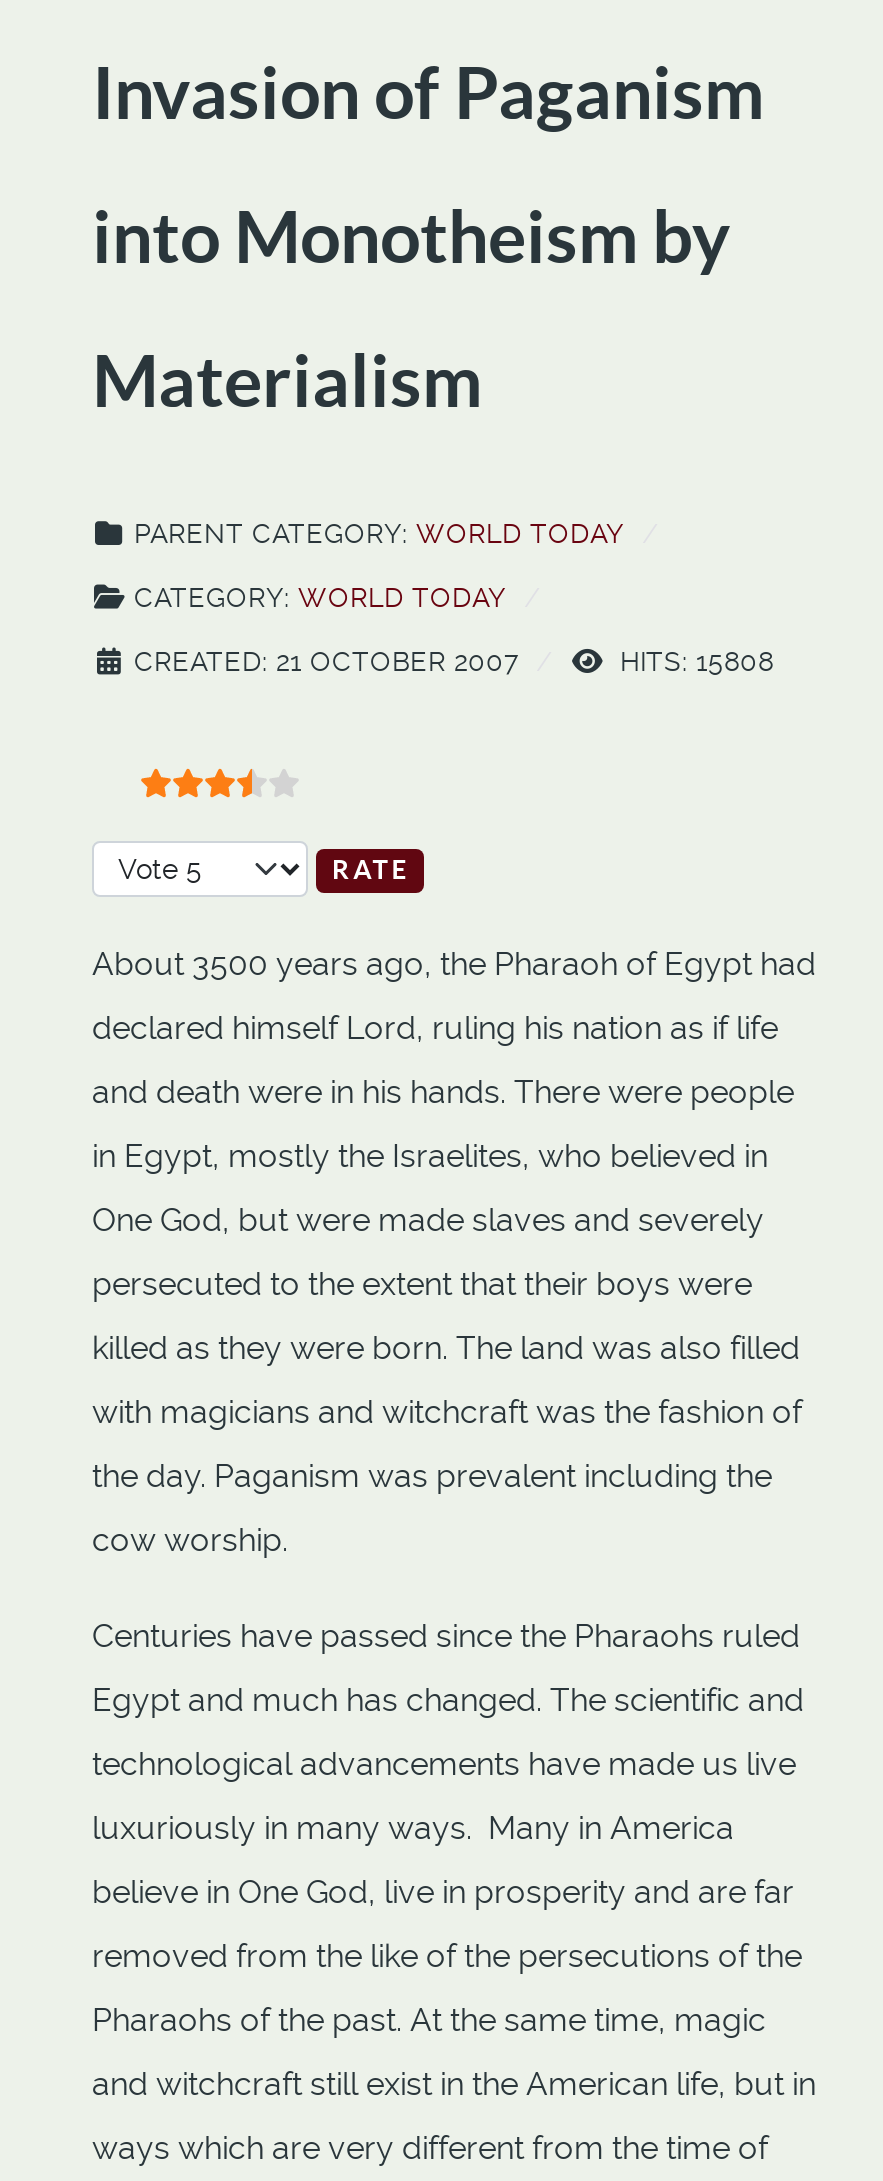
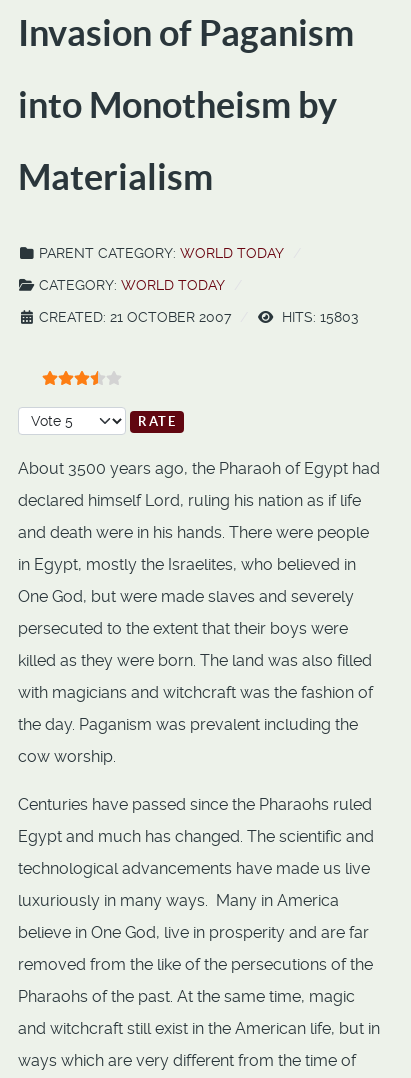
- HITS: 15808
+ HITS: 15803
